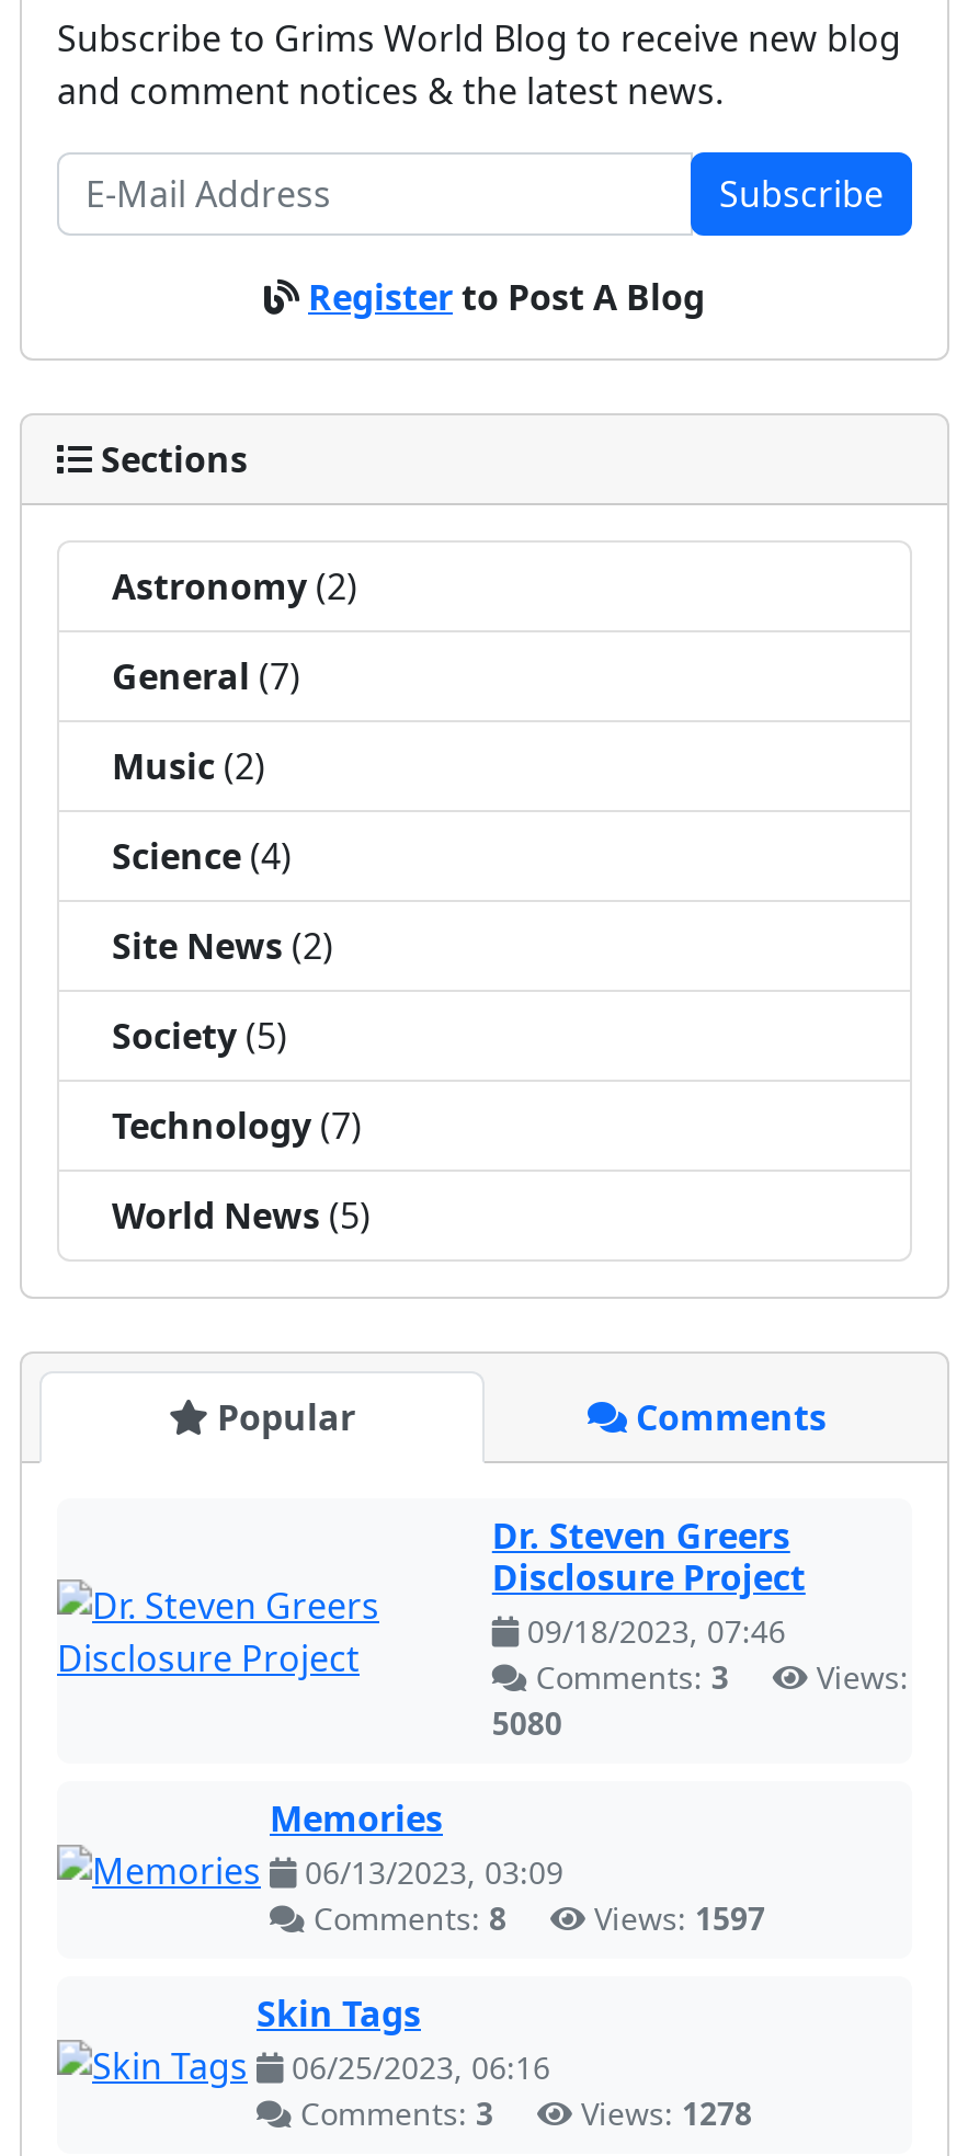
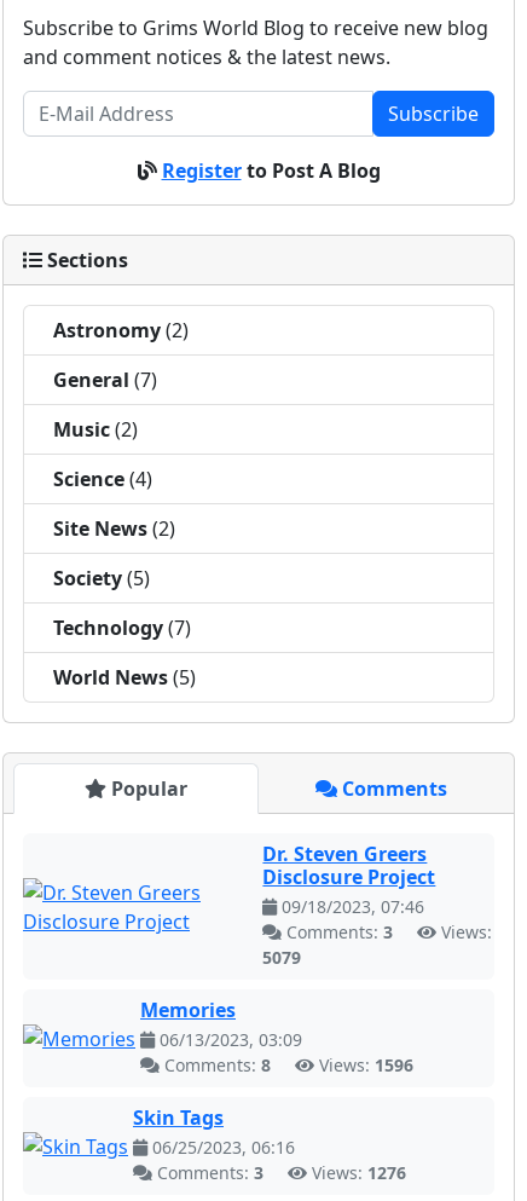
- 5080
+ 5079

- Comments: 8 Views: 1597
+ Comments: 8 Views: 1596

- Comments: 3 Views: 1278
+ Comments: 3 Views: 1276
